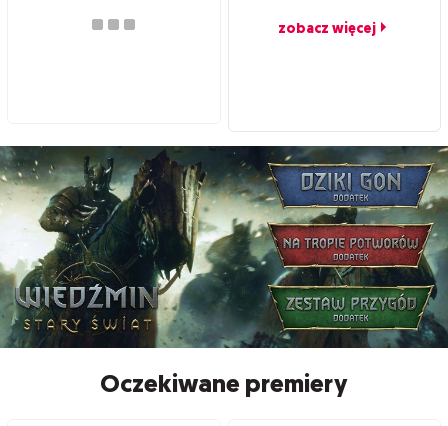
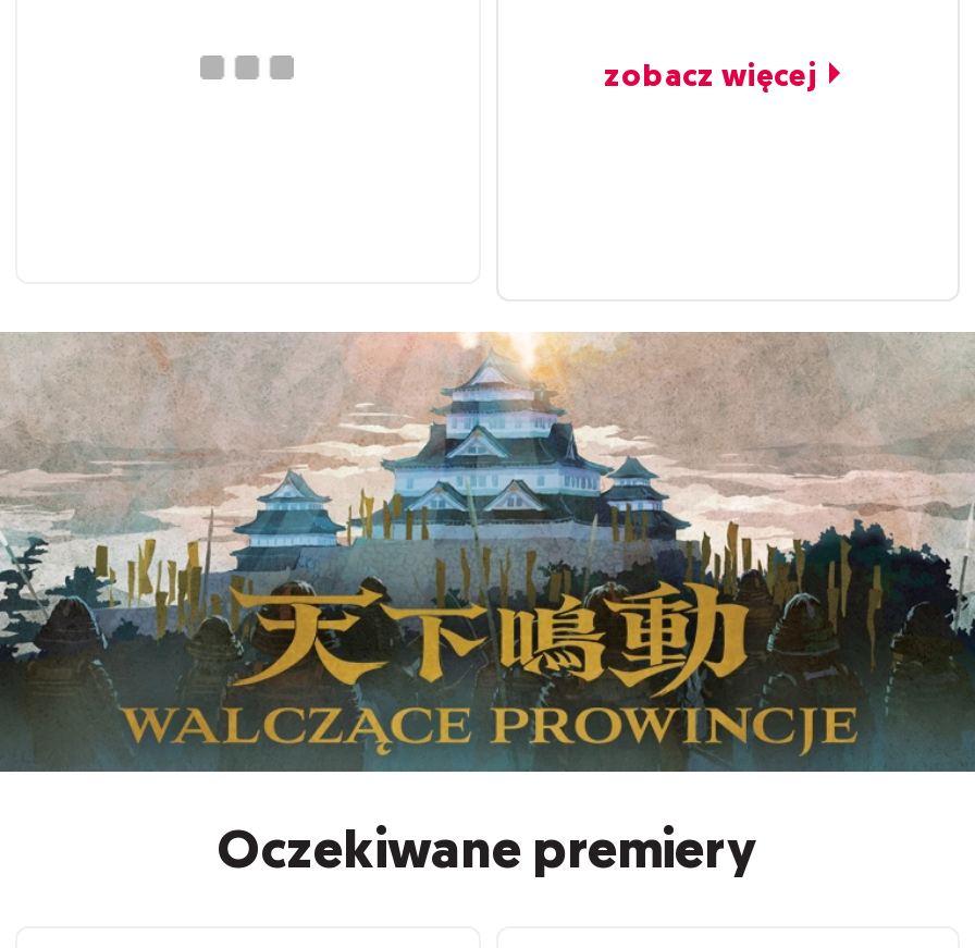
- [image]
+ [image]
